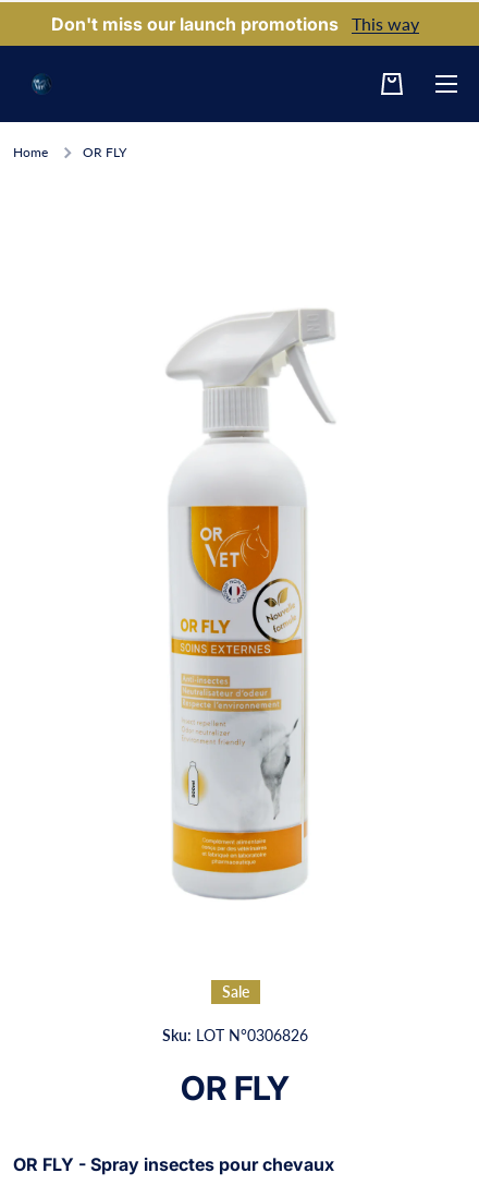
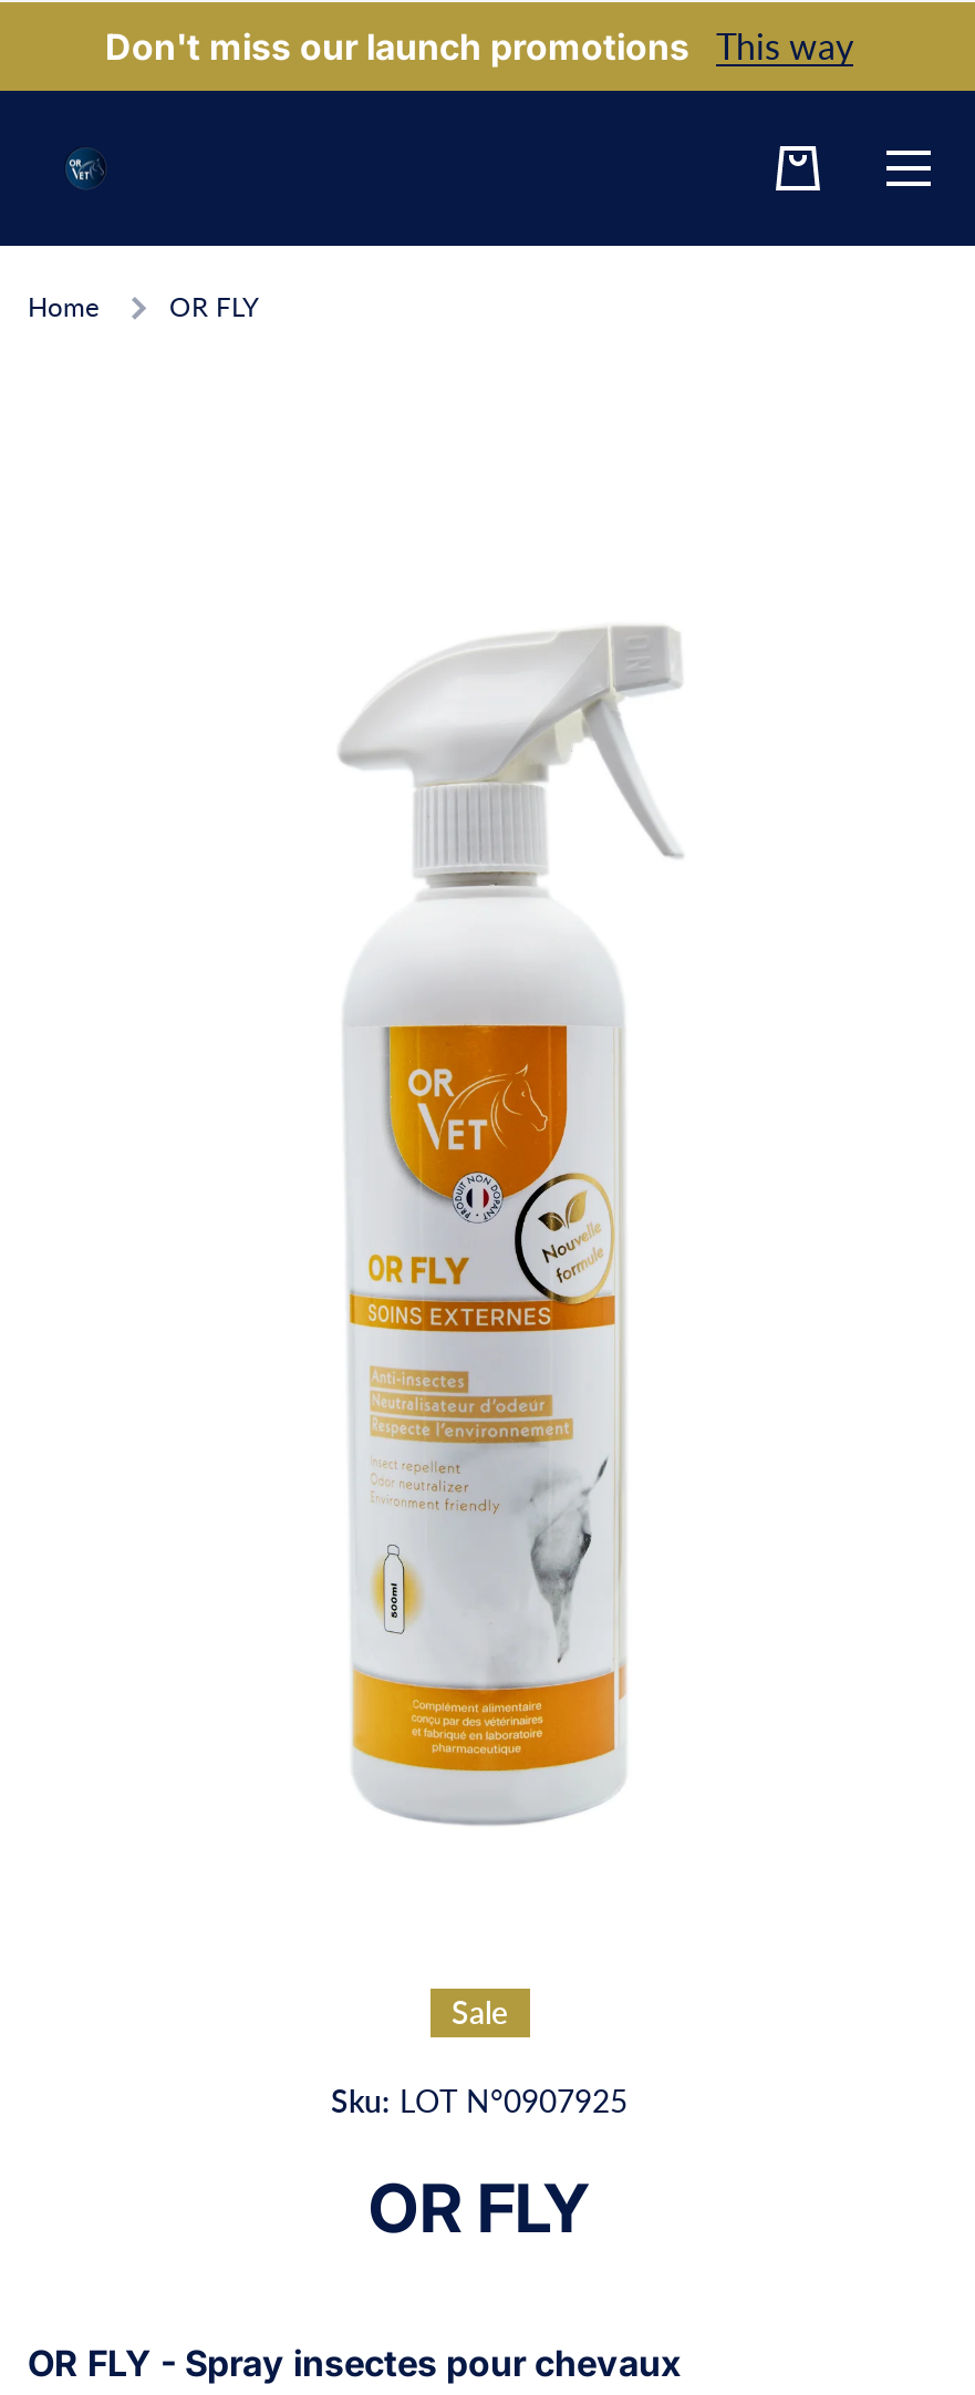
- Sku: LOT N°0306826
+ Sku: LOT N°0907925
